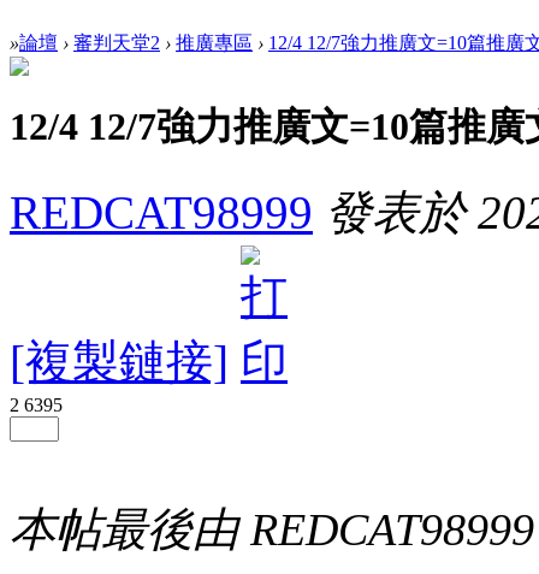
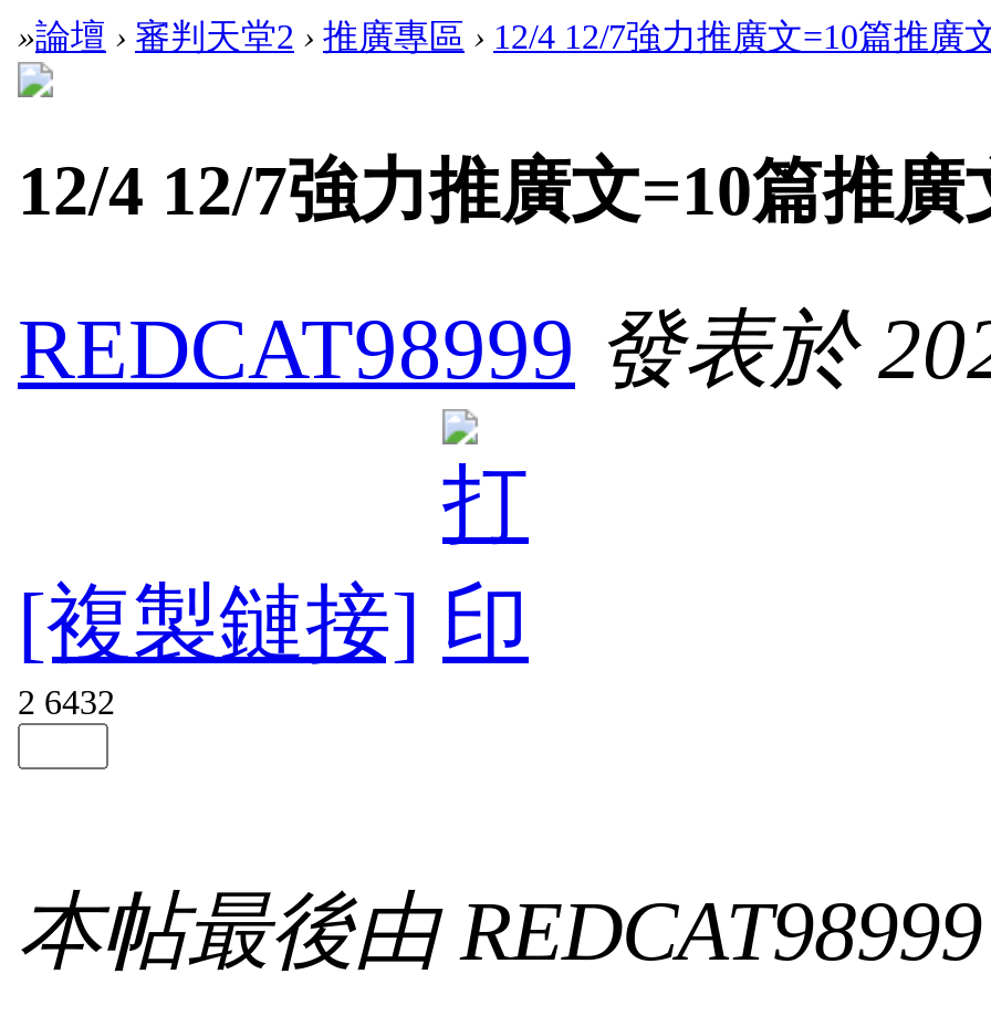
- 2 6395
+ 2 6432
